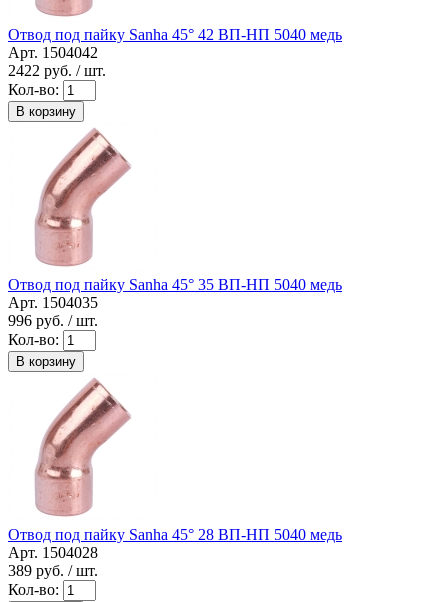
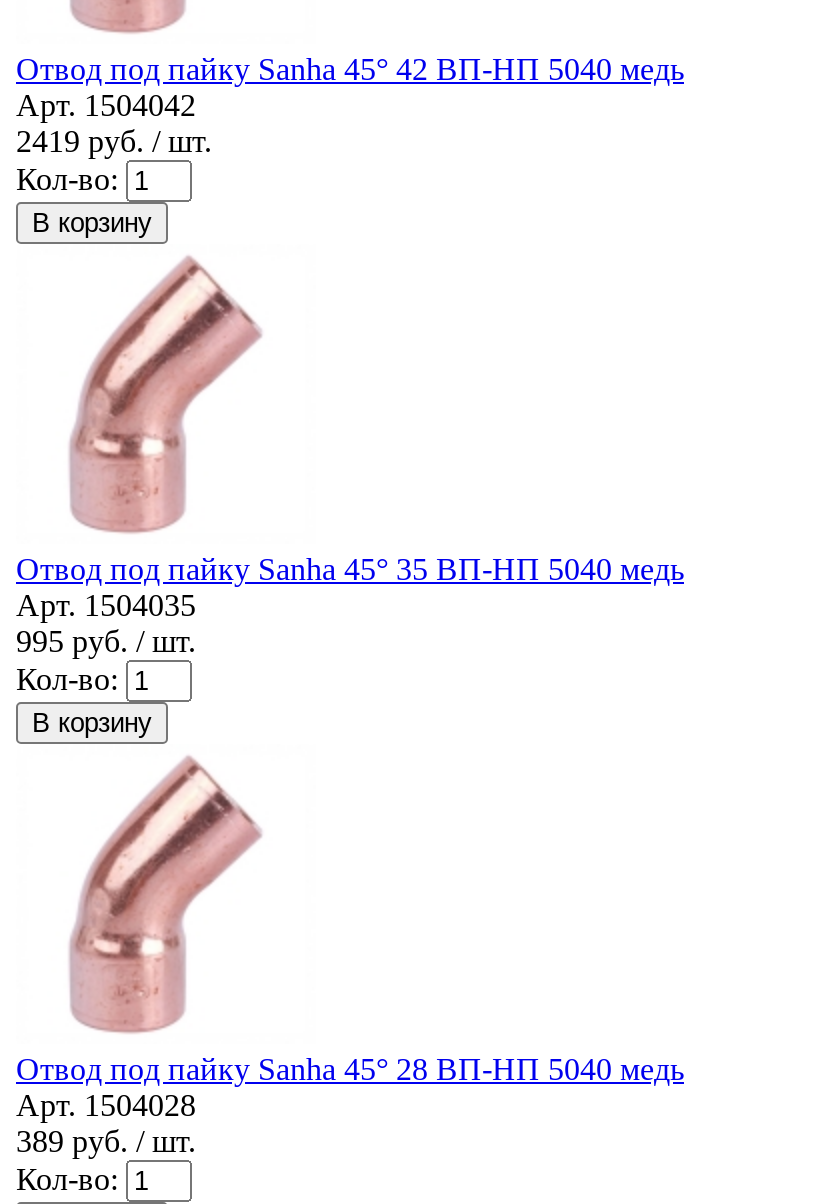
- 2422 руб. / шт.
+ 2419 руб. / шт.

- 996 руб. / шт.
+ 995 руб. / шт.
